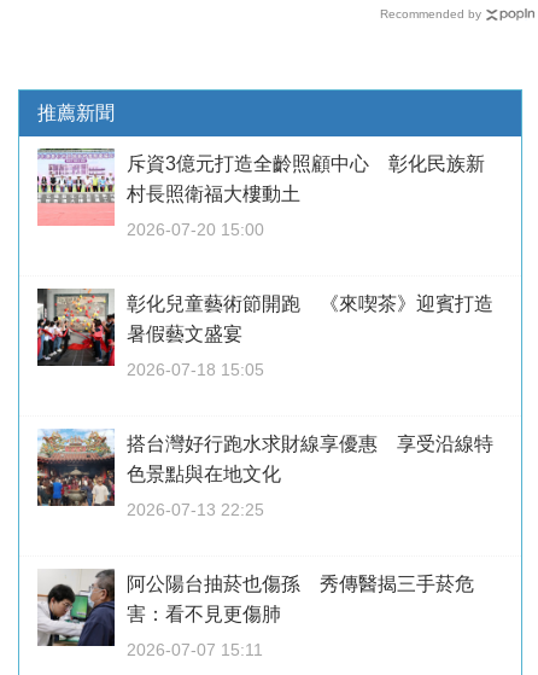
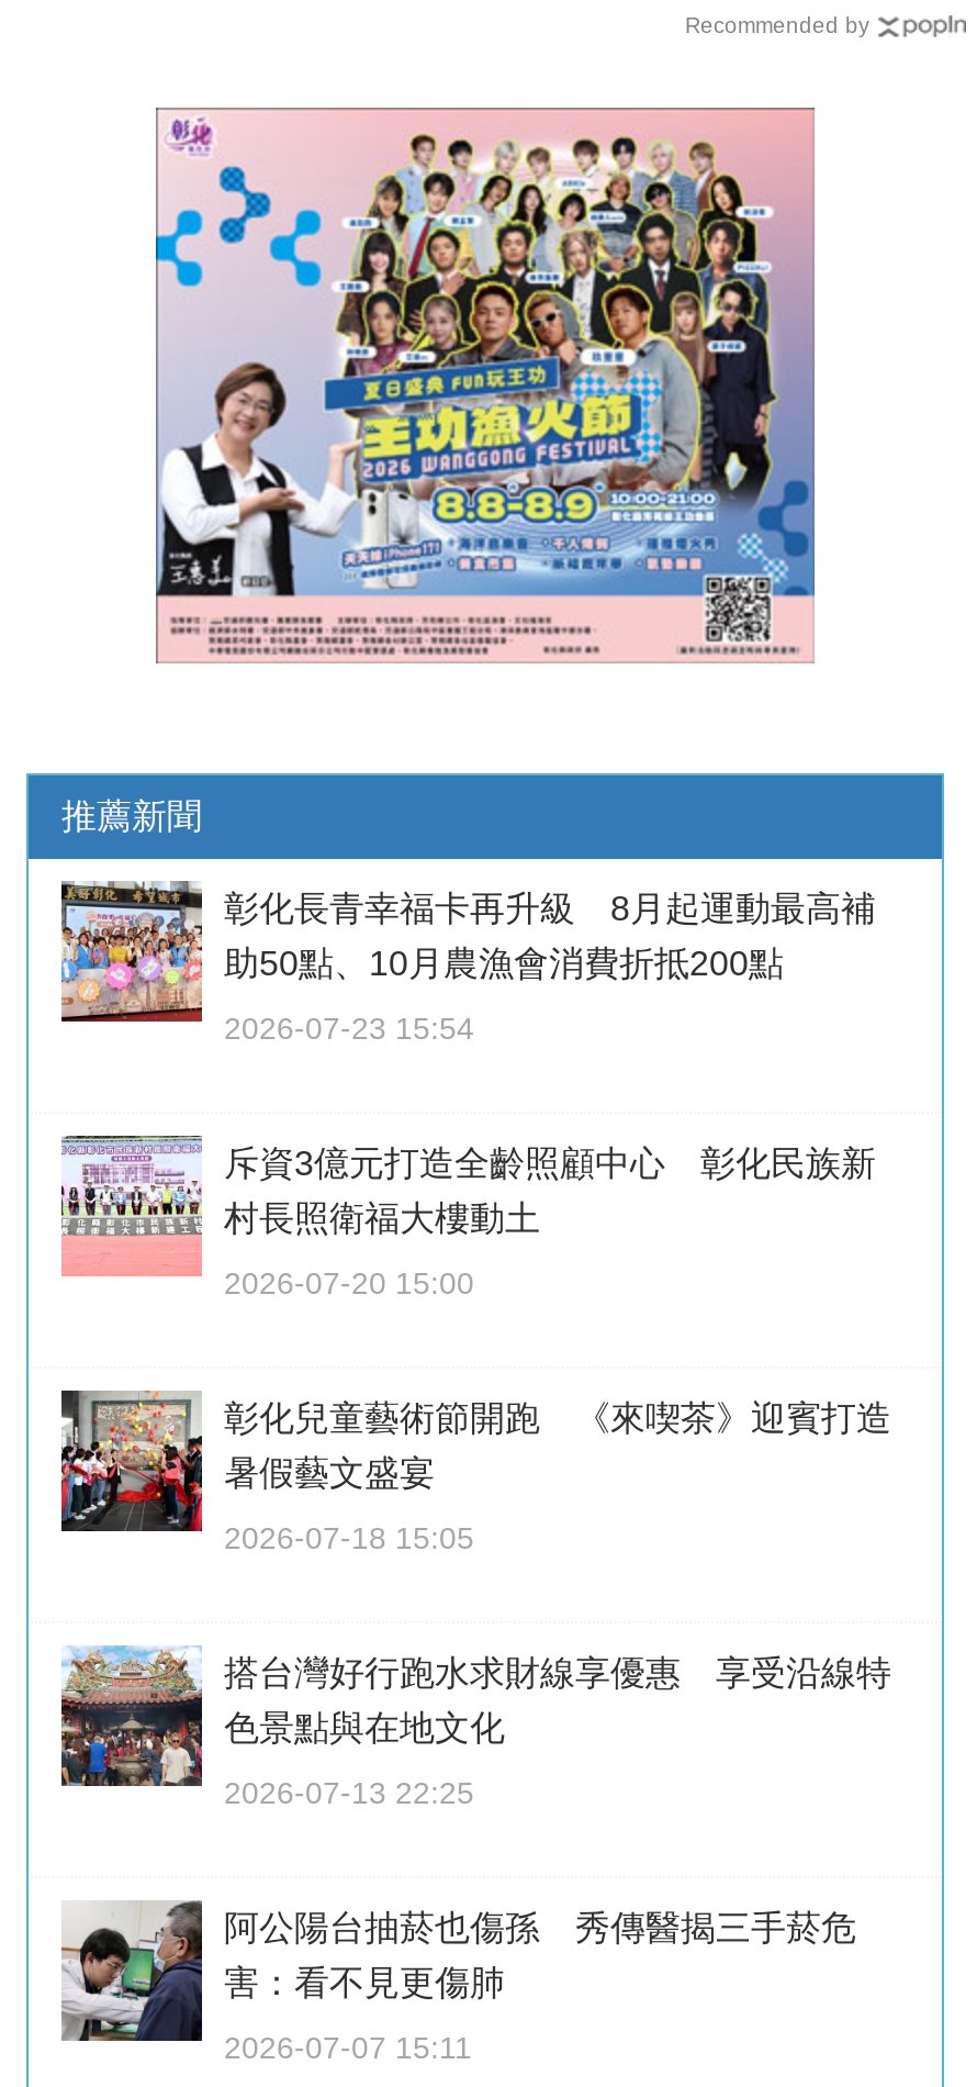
+ [image]

+ [image]
+ 彰化長青幸福卡再升級 8月起運動最高補
+ 助50點、10月農漁會消費折抵200點
+ 2026-07-23 15:54
